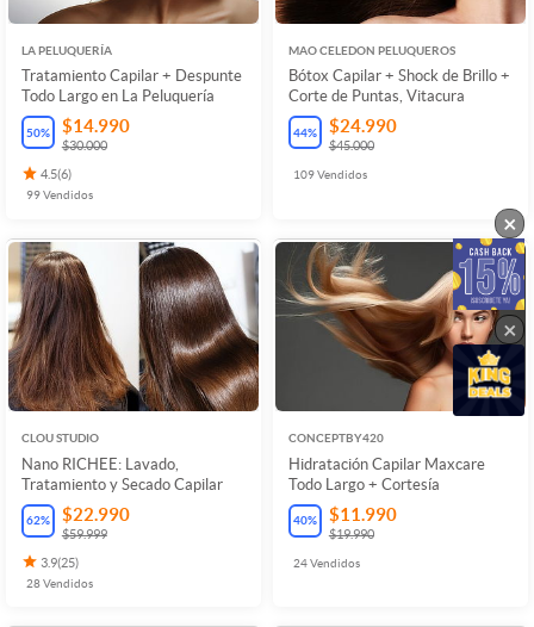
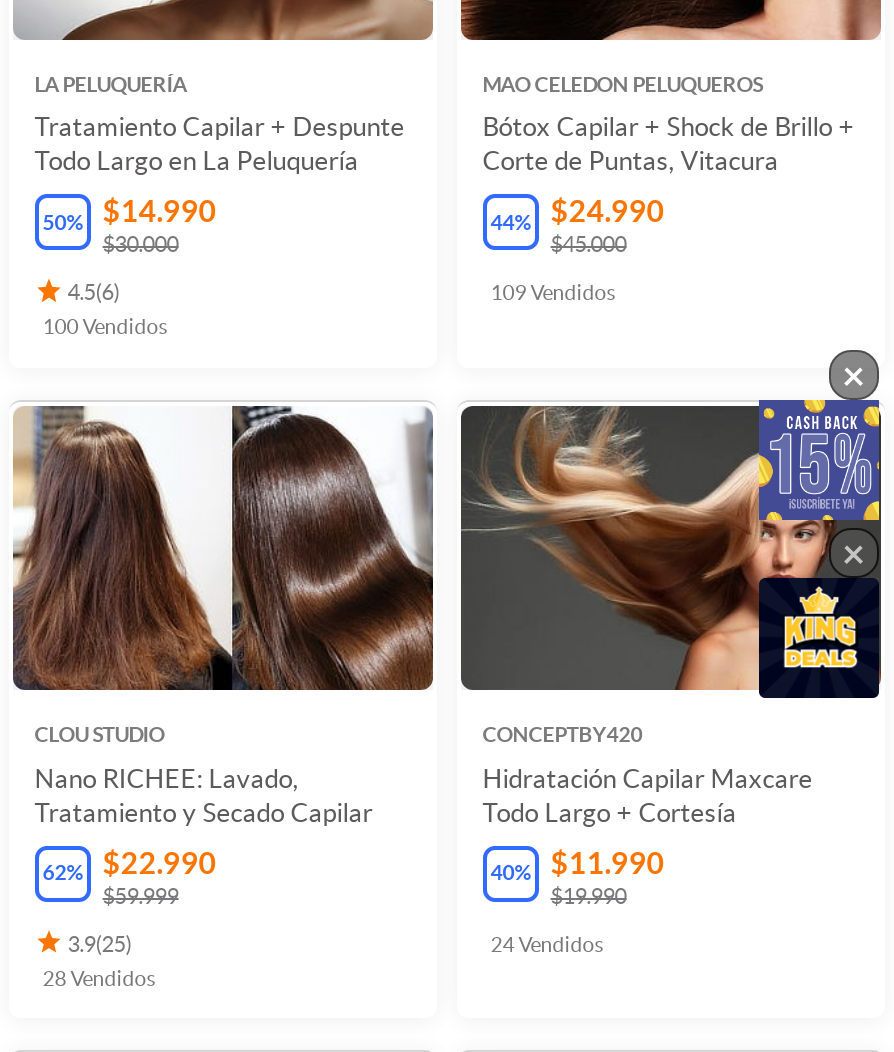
- 99 Vendidos
+ 100 Vendidos
